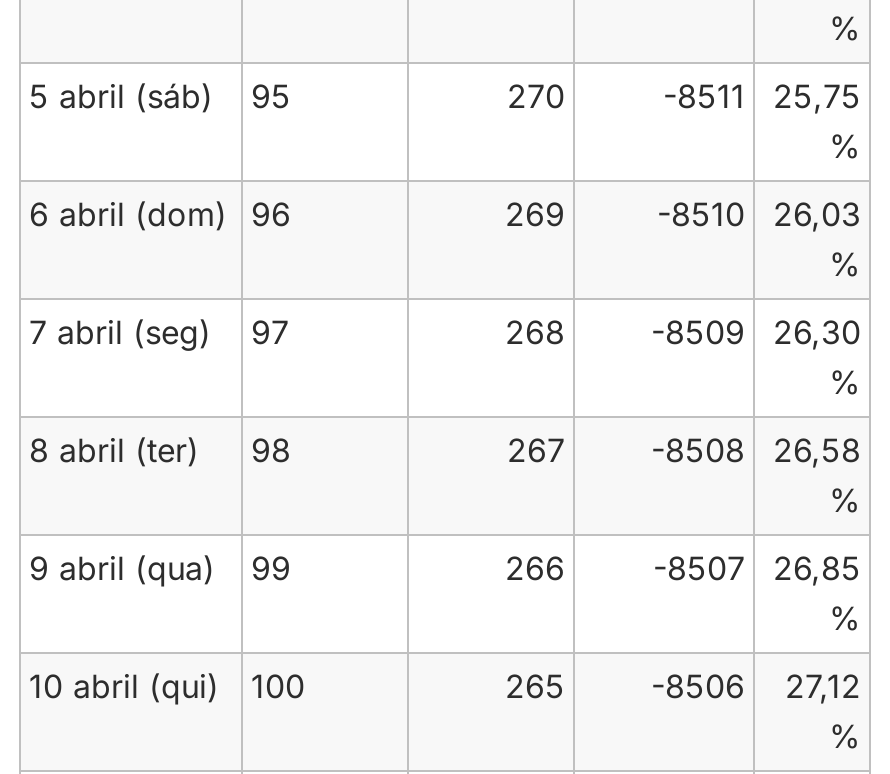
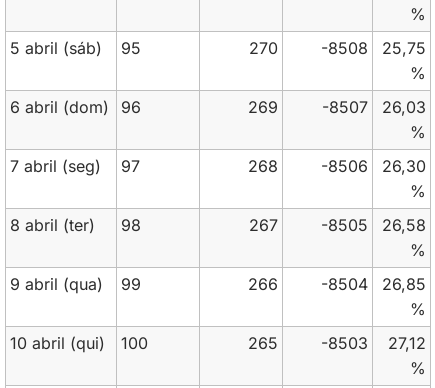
- -8511 25,75
+ -8508 25,75

- -8510 26,03
+ -8507 26,03

- -8509 26,30
+ -8506 26,30

- -8508 26,58
+ -8505 26,58

- -8507 26,85
+ -8504 26,85

- -8506 27,12
+ -8503 27,12
